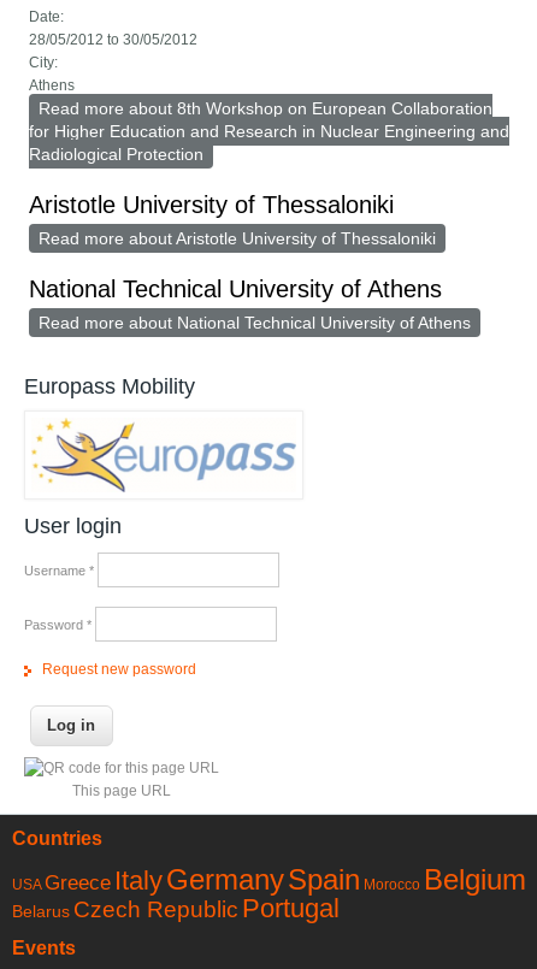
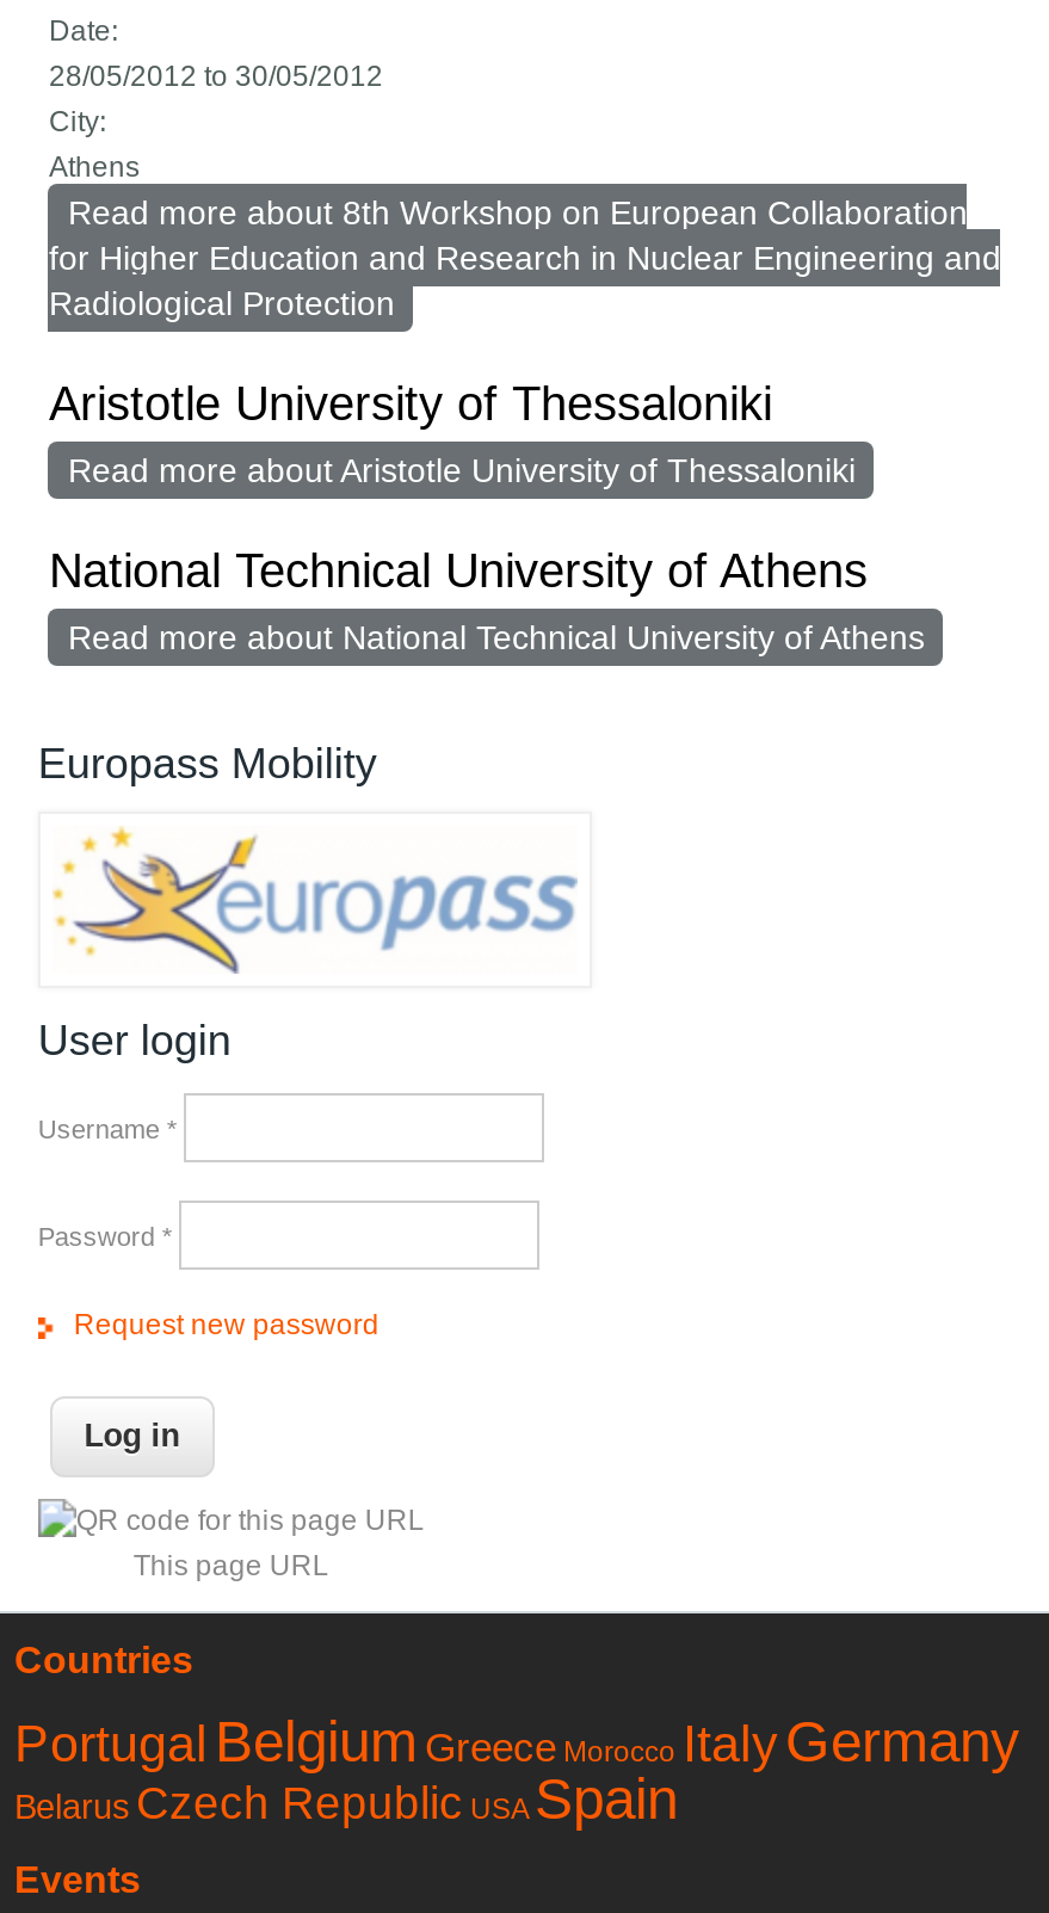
- USA Greece Italy Germany Spain Morocco Belgium
- Belarus Czech Republic Portugal
+ Portugal Belgium Greece Morocco Italy Germany
+ Belarus Czech Republic USA Spain
